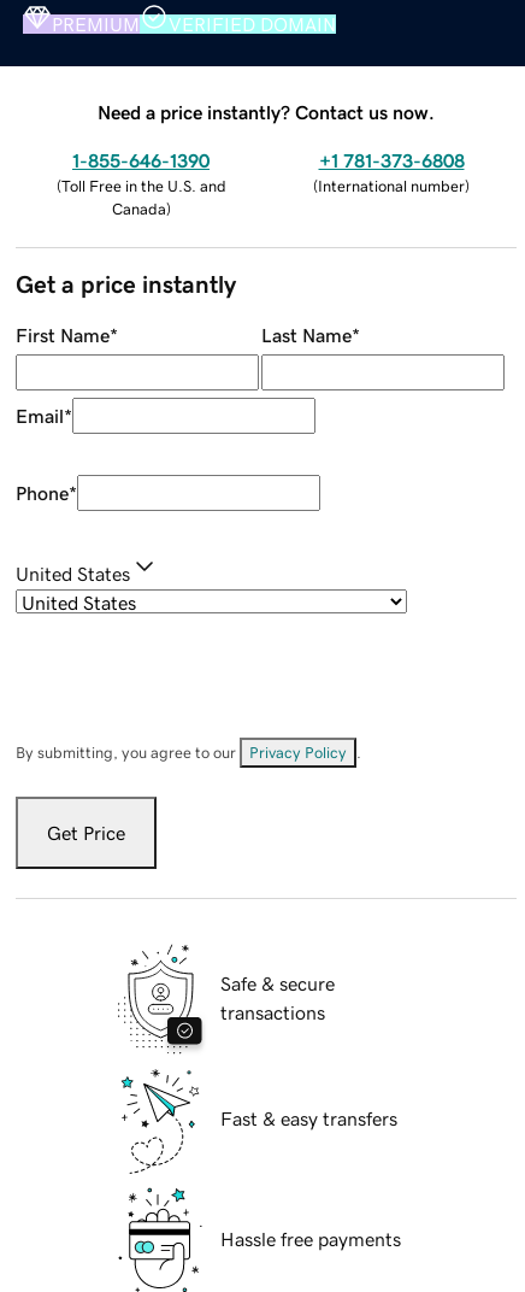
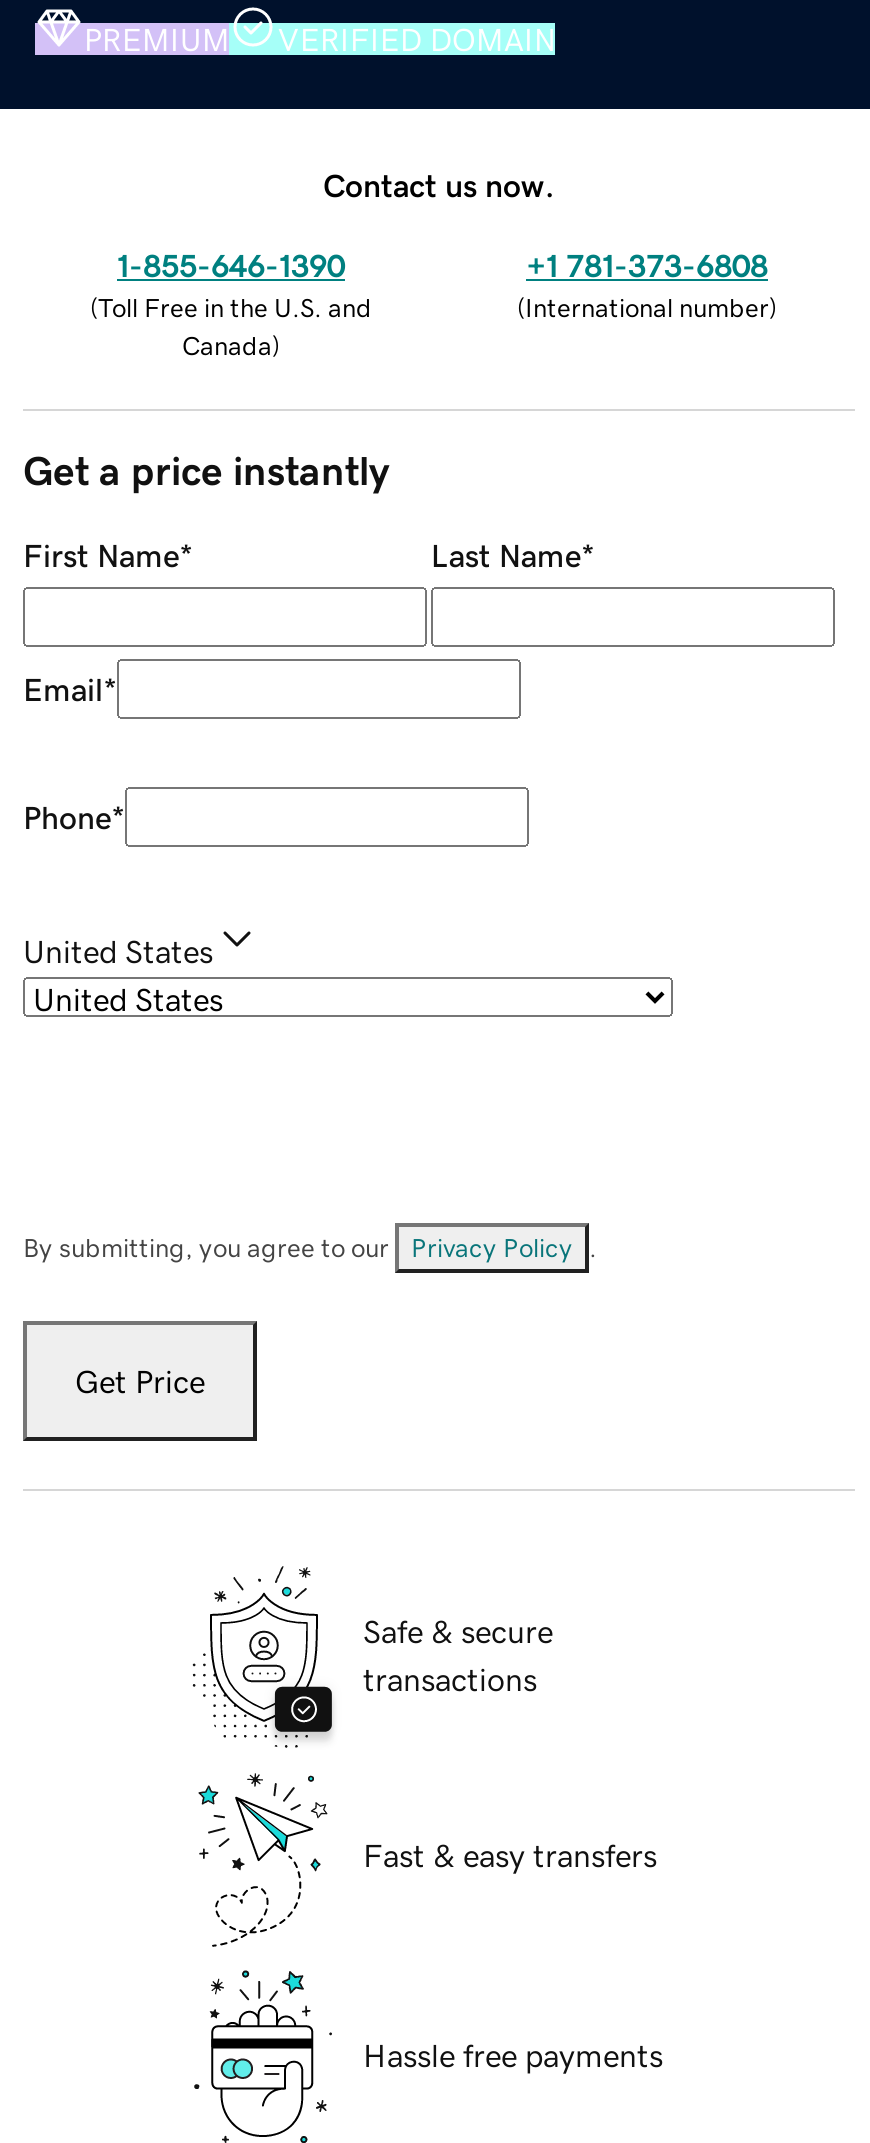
- Need a price instantly? Contact us now.
+ Contact us now.
